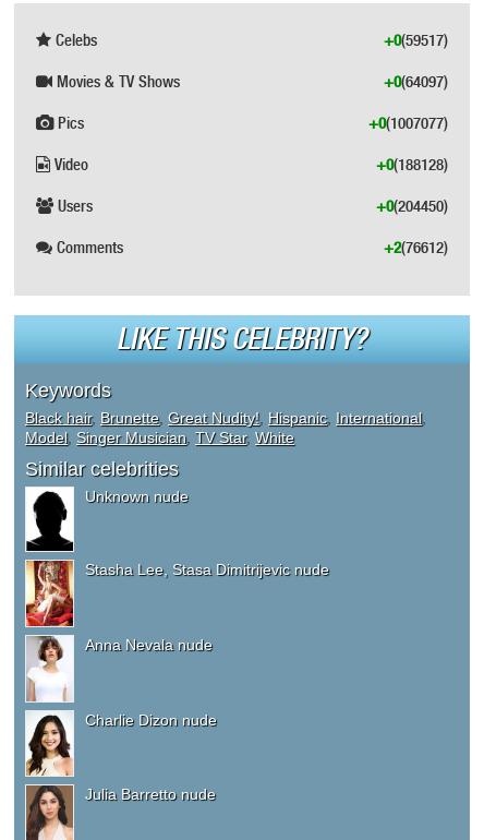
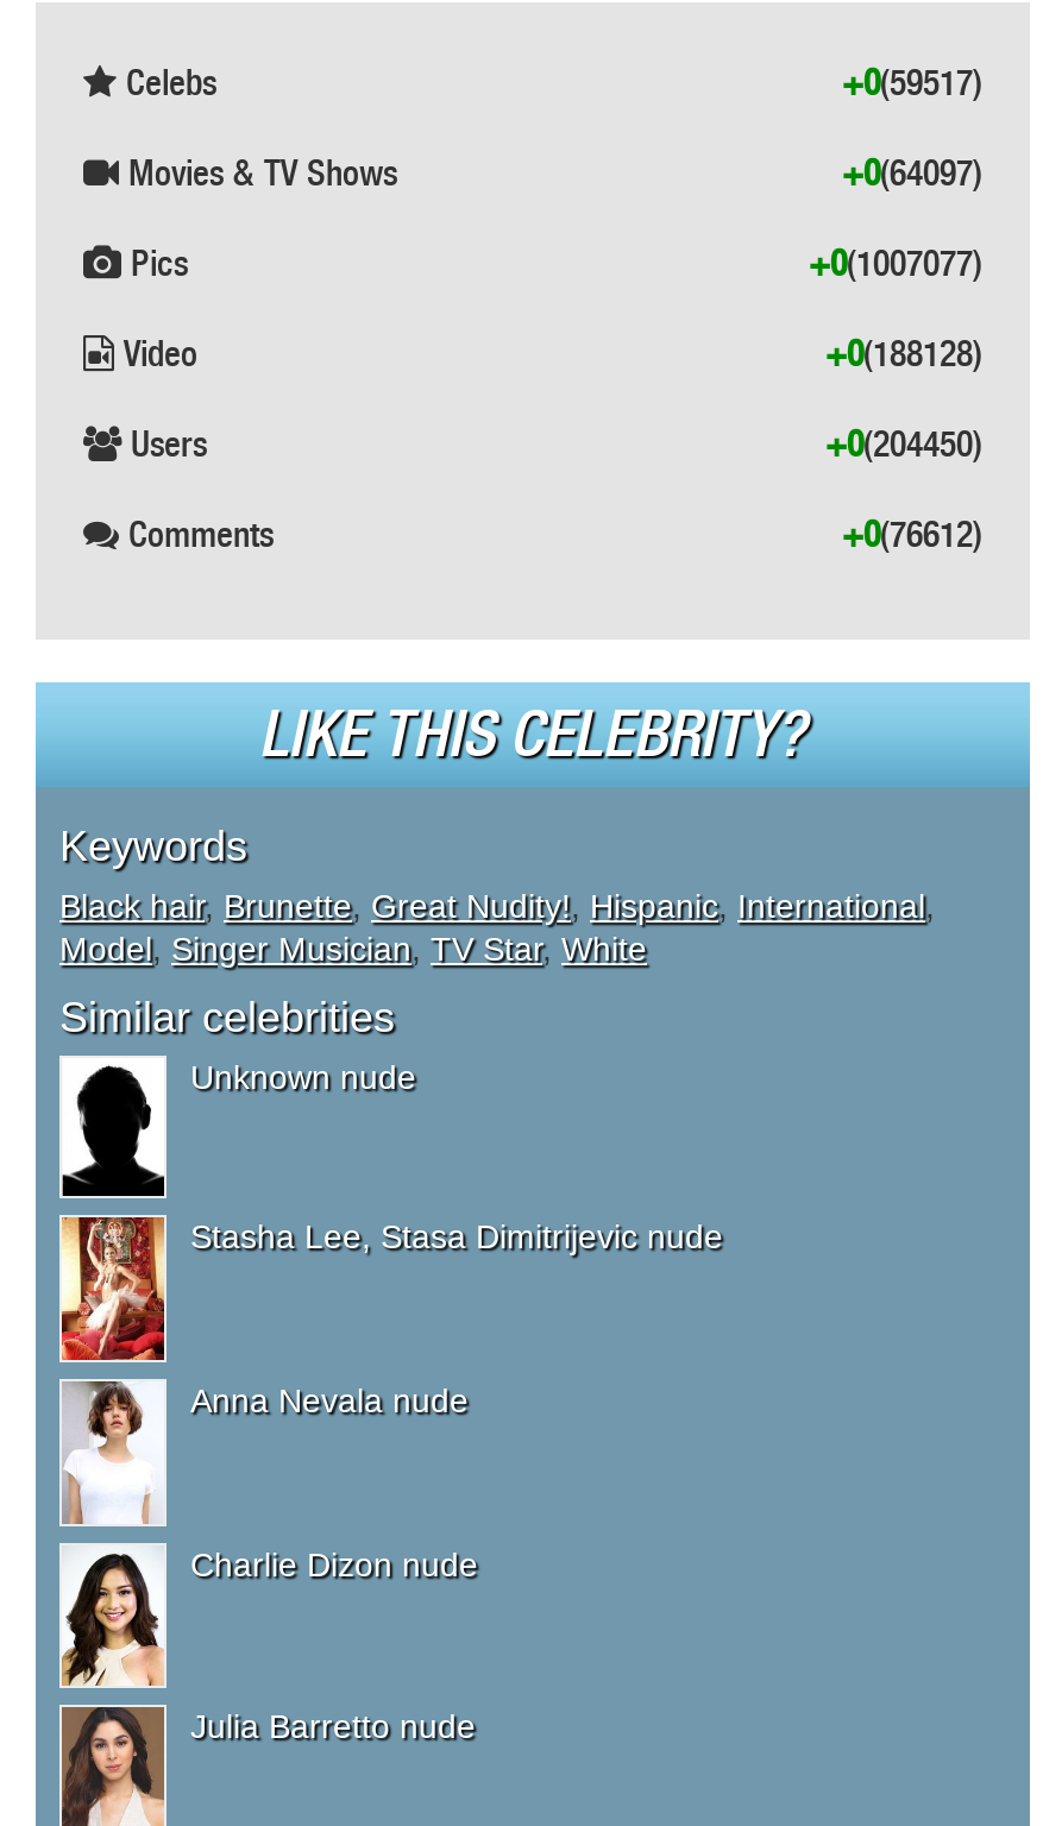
- +2 (76612)
+ +0 (76612)
